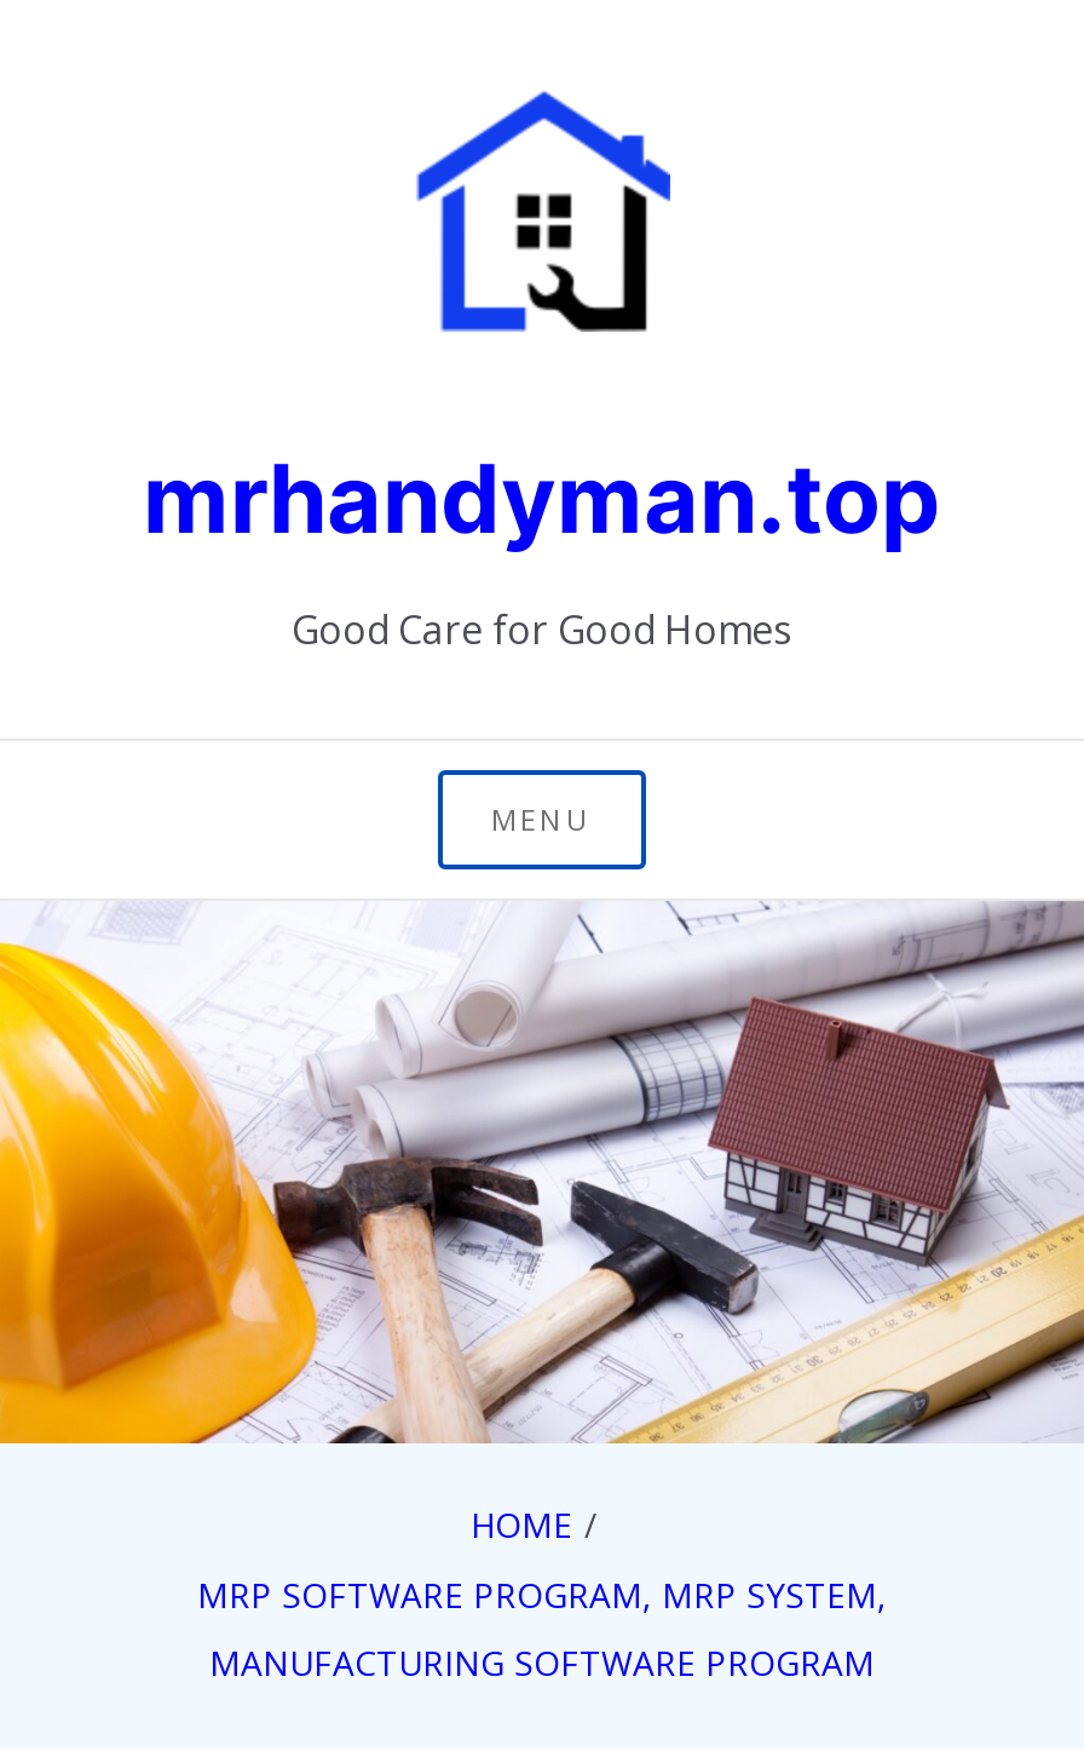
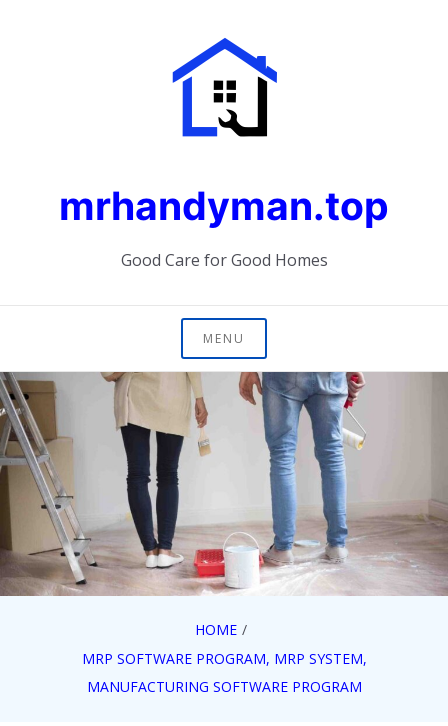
- [image]
+ [image]
